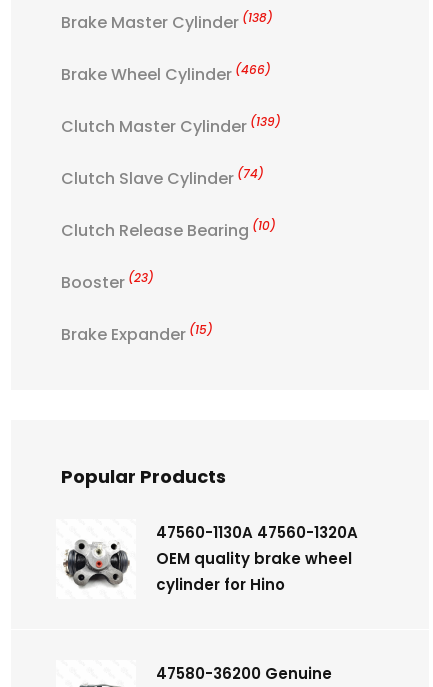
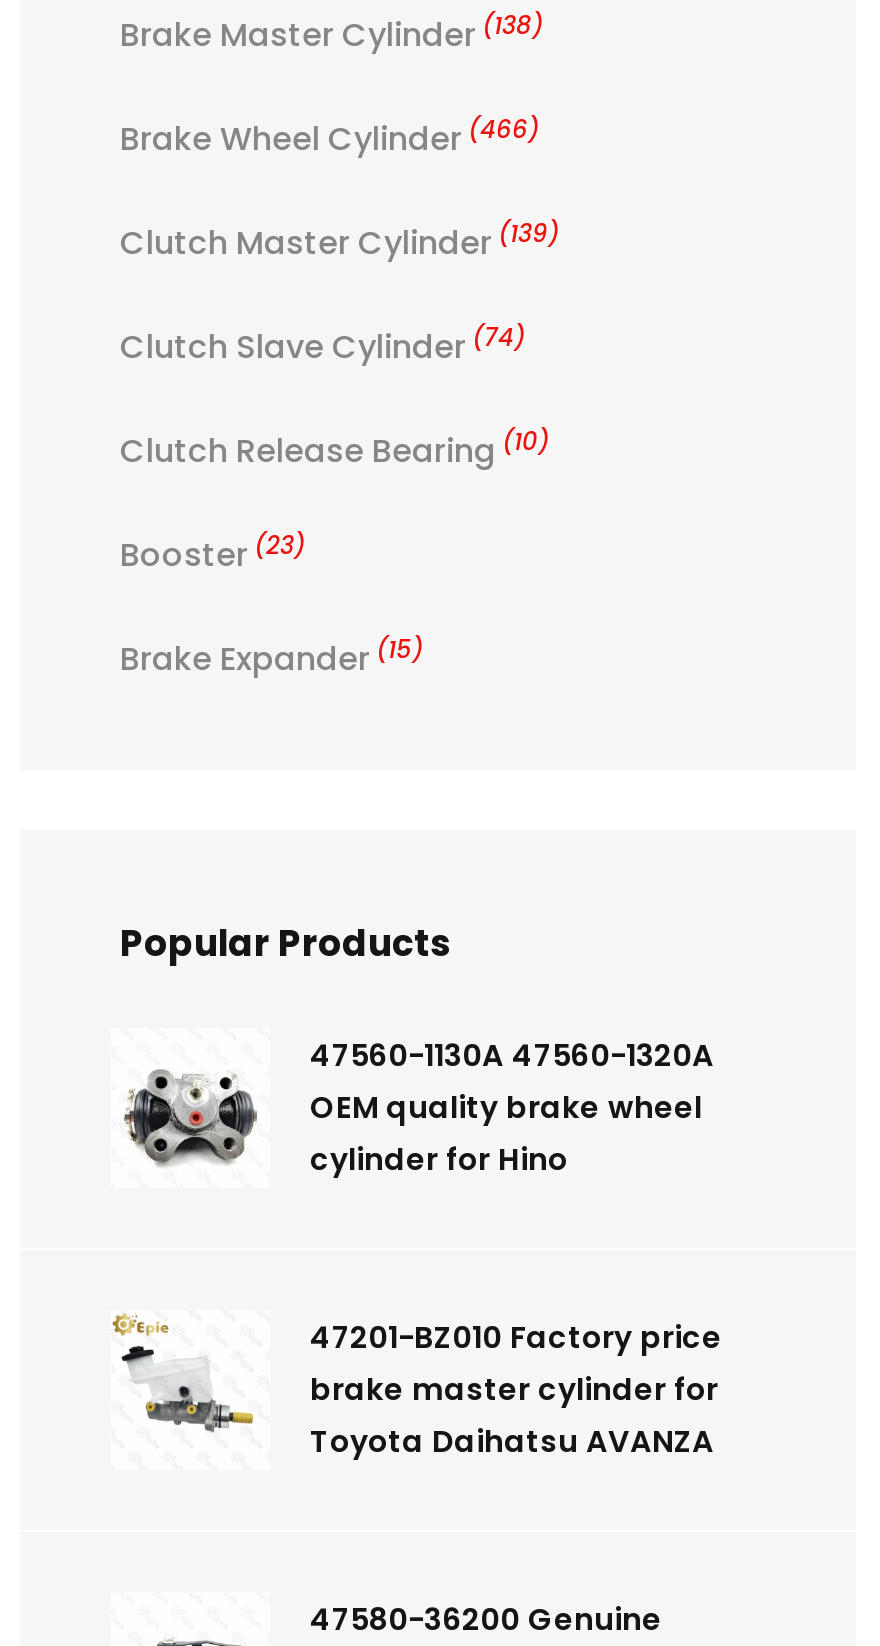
+ [image]
+ 47201-BZ010 Factory price
+ brake master cylinder for
+ Toyota Daihatsu AVANZA
